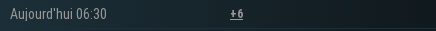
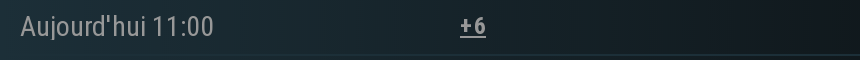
- Aujourd'hui 06:30
+ Aujourd'hui 11:00
